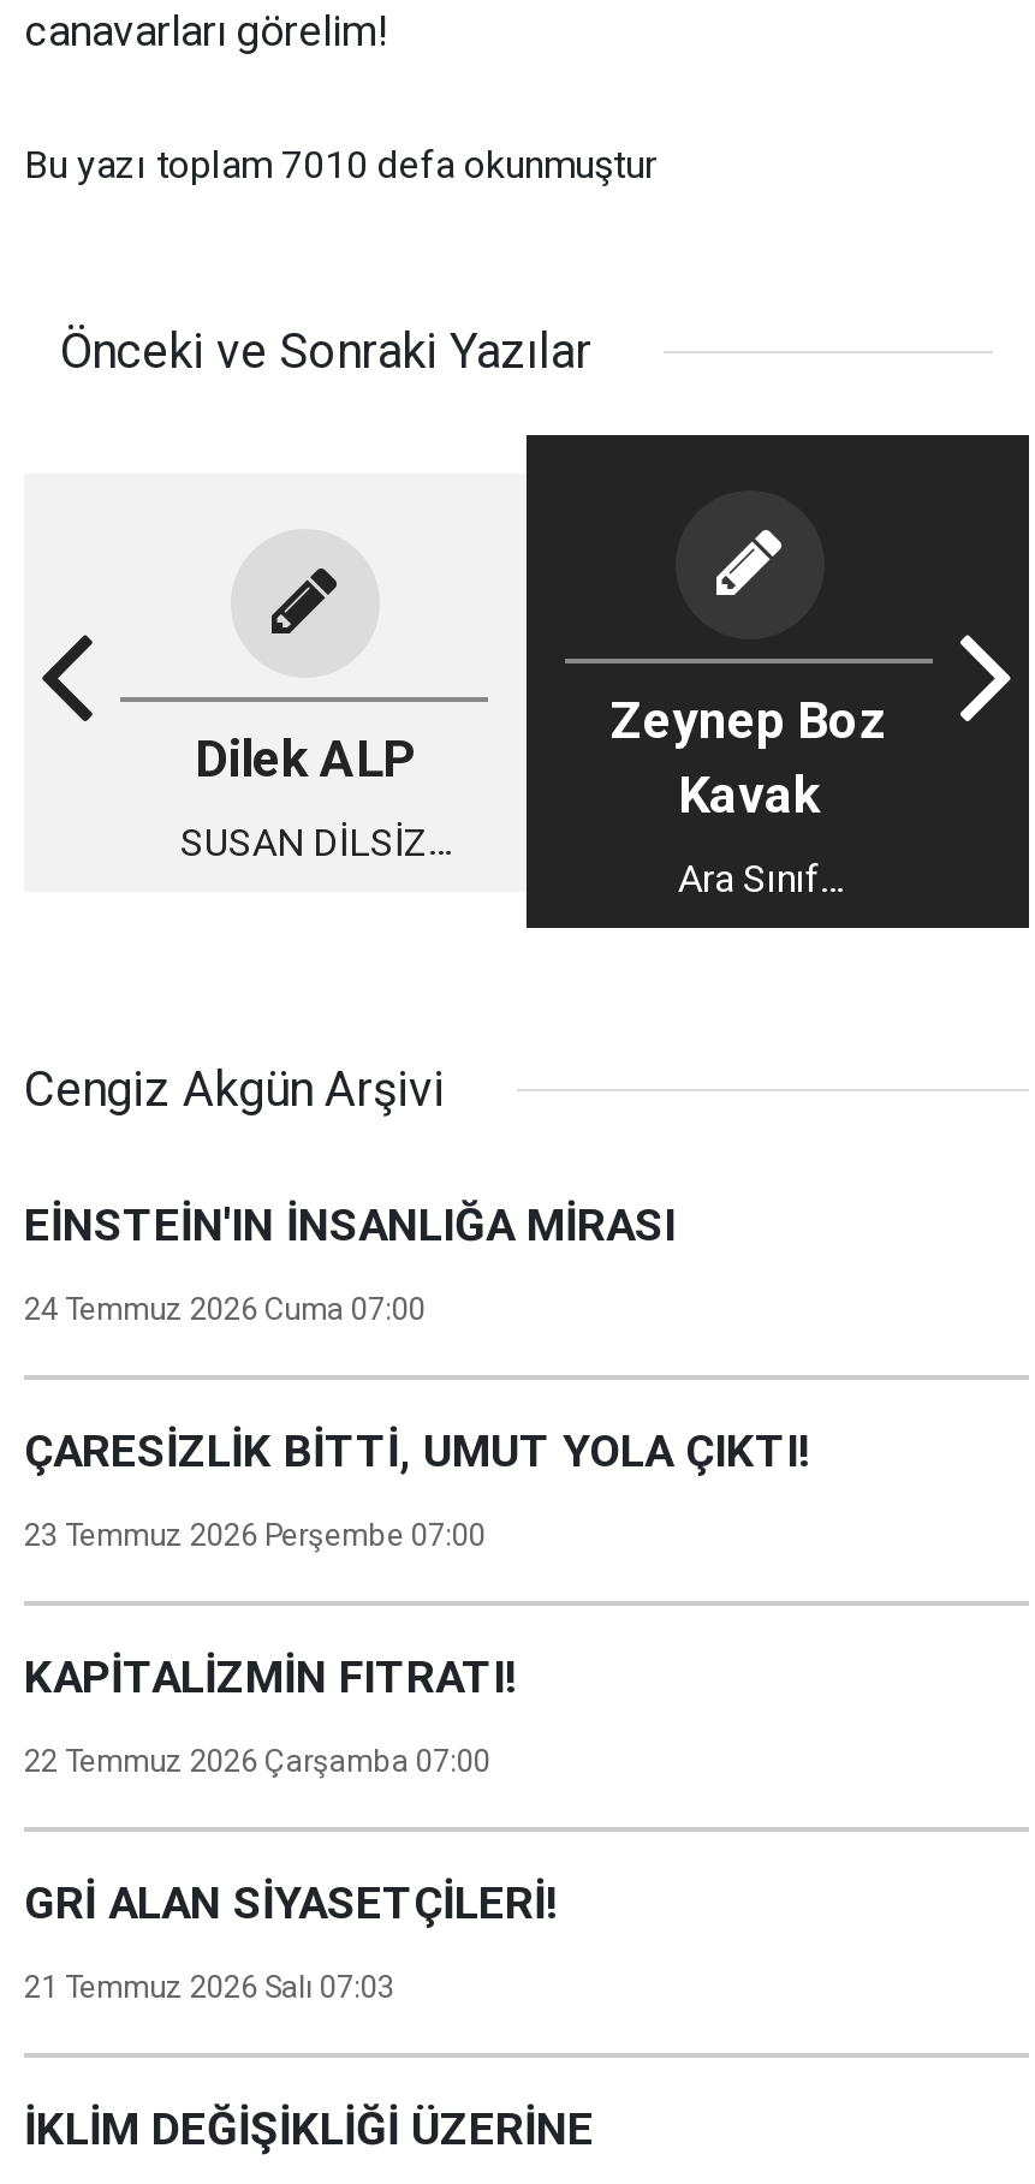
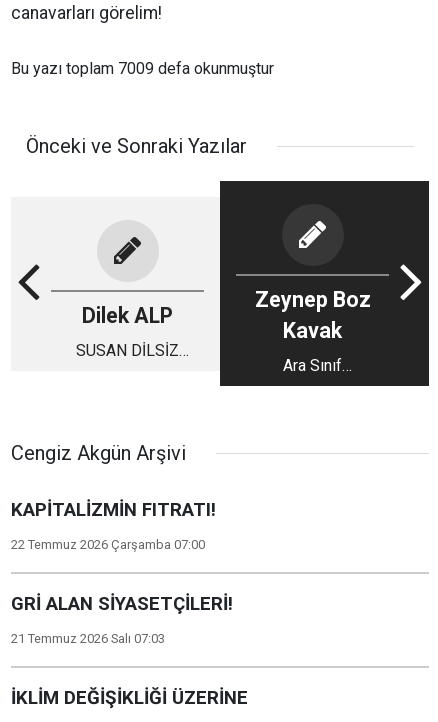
- Bu yazı toplam 7010 defa okunmuştur
+ Bu yazı toplam 7009 defa okunmuştur

- EİNSTEİN'IN İNSANLIĞA MİRASI
- 24 Temmuz 2026 Cuma 07:00
- ÇARESİZLİK BİTTİ, UMUT YOLA ÇIKTI!
- 23 Temmuz 2026 Perşembe 07:00
